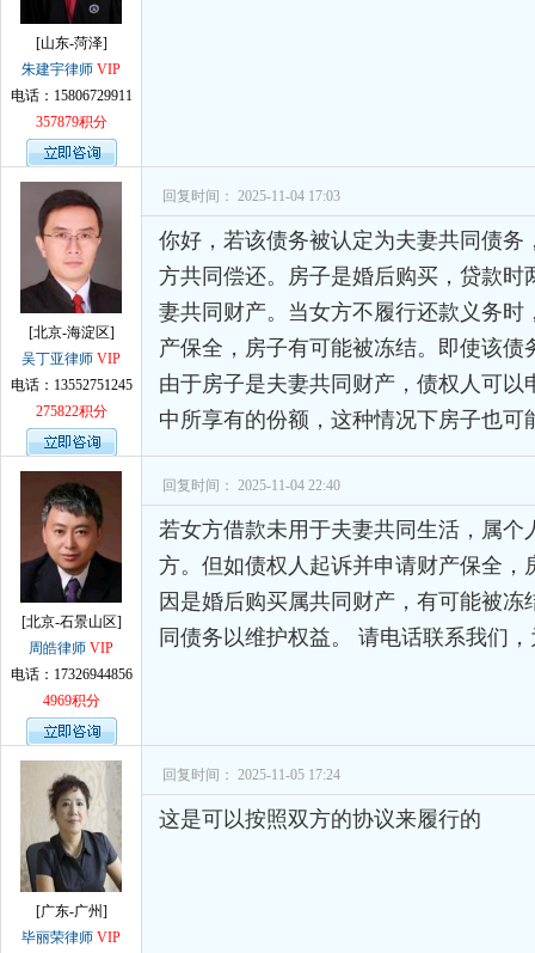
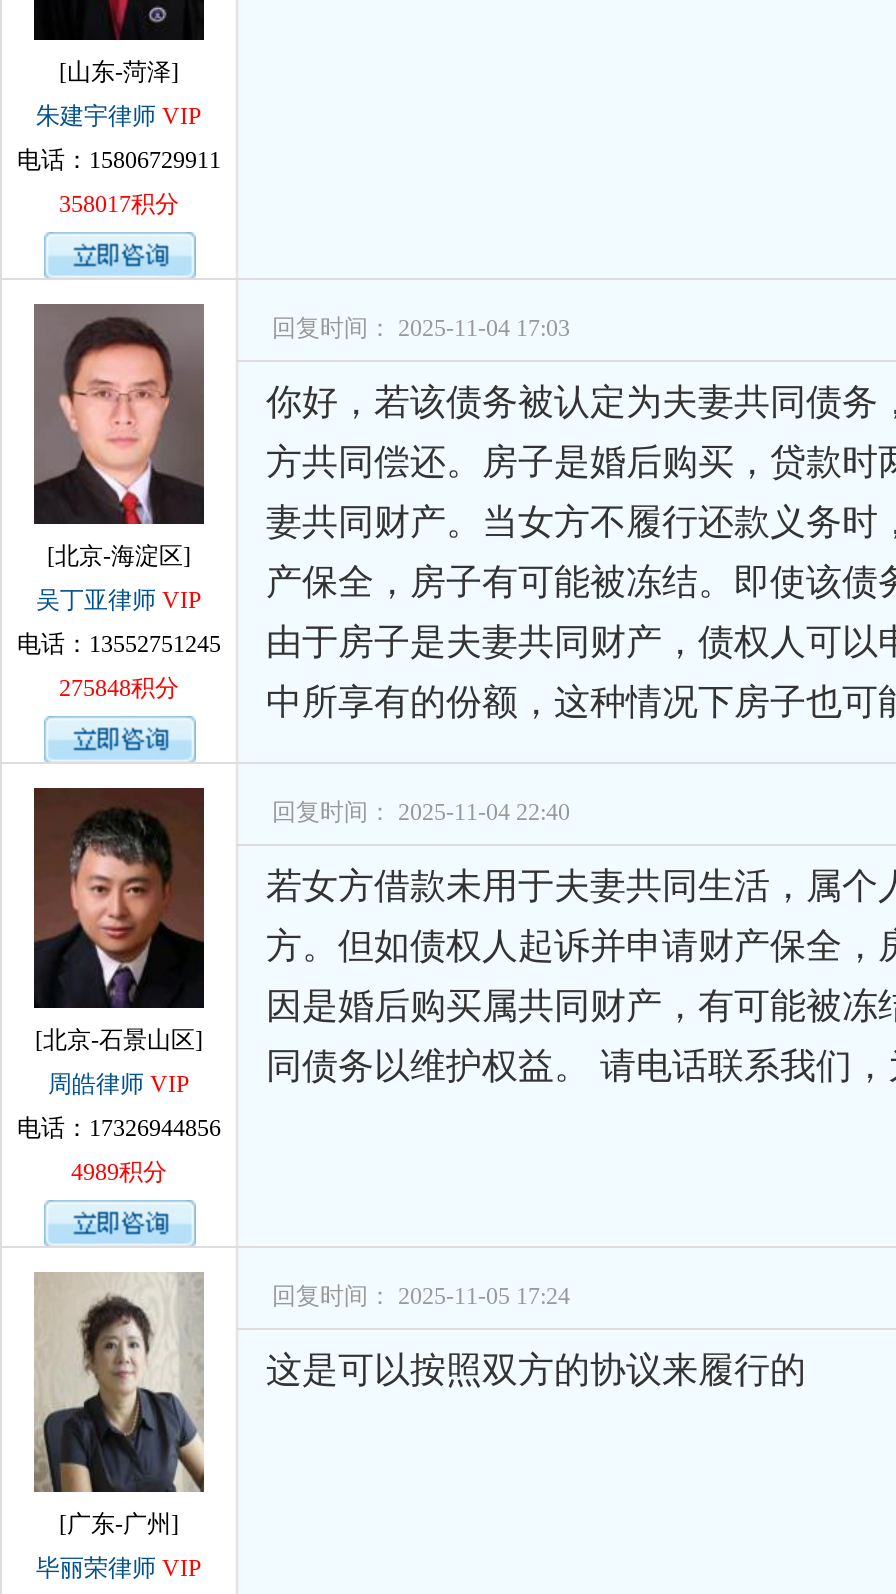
- 357879积分
+ 358017积分

- 275822积分
+ 275848积分

- 4969积分
+ 4989积分
